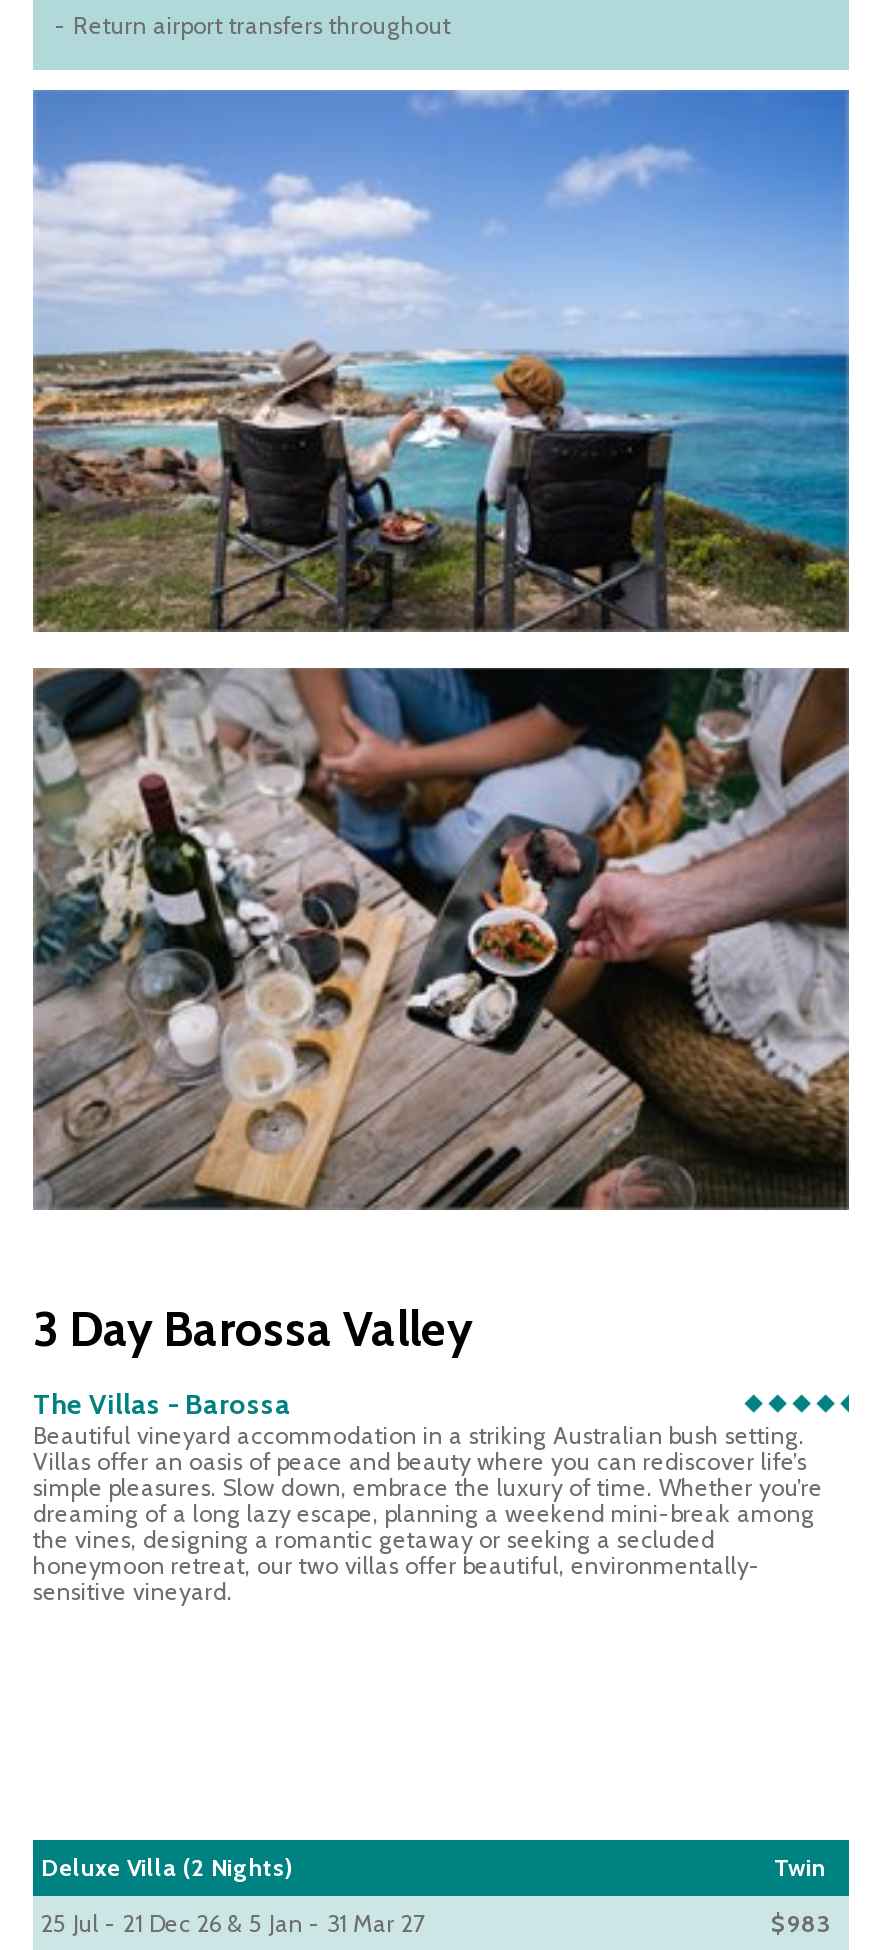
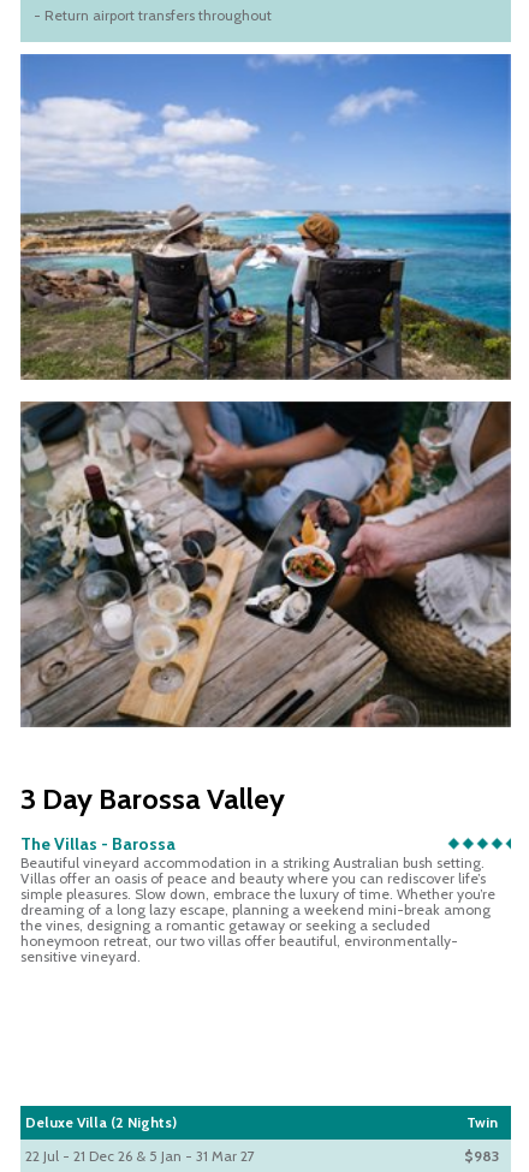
- 25 Jul - 21 Dec 26 & 5 Jan - 31 Mar 27
+ 22 Jul - 21 Dec 26 & 5 Jan - 31 Mar 27
